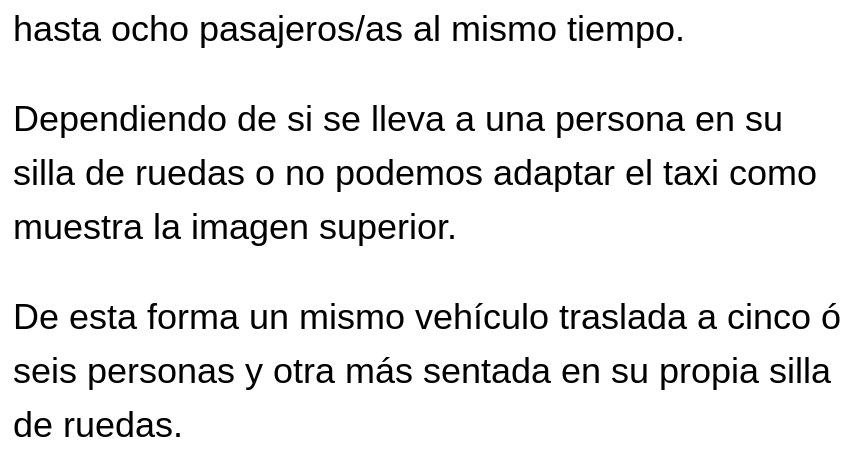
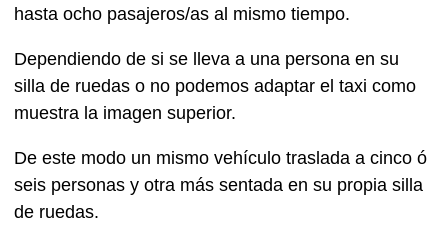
- De esta forma un mismo vehículo traslada a cinco ó
+ De este modo un mismo vehículo traslada a cinco ó
